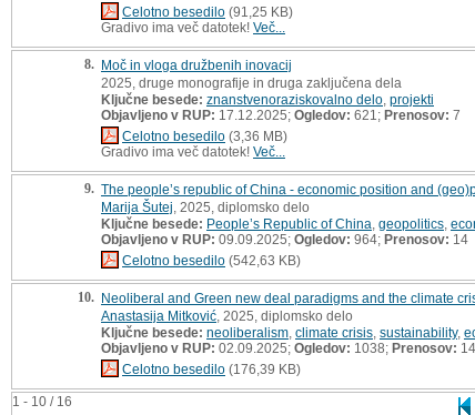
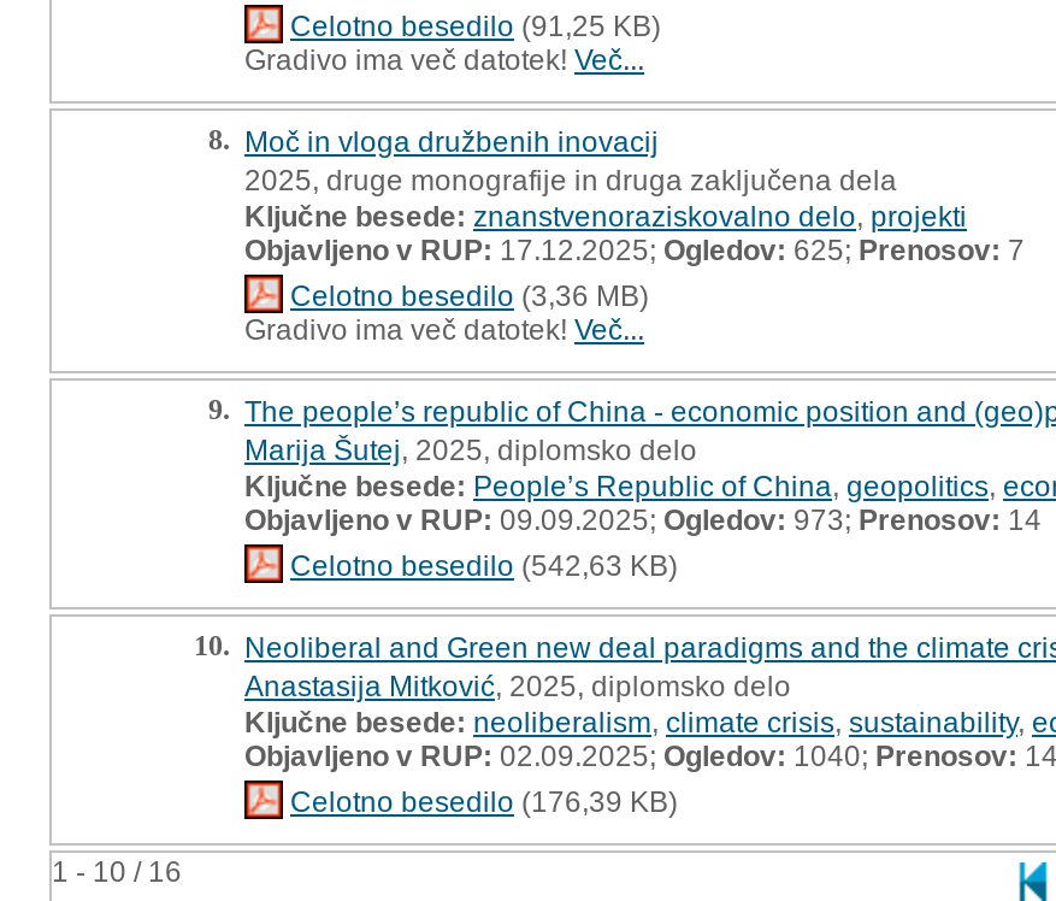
- Objavljeno v RUP:17.12.2025;Ogledov:621;Prenosov: 7
+ Objavljeno v RUP:17.12.2025;Ogledov:625;Prenosov: 7

- Objavljeno v RUP:09.09.2025;Ogledov:964;Prenosov:14
+ Objavljeno v RUP:09.09.2025;Ogledov:973;Prenosov:14

- Objavljeno v RUP:02.09.2025; Ogledov:1038;Prenosov: 14
+ Objavljeno v RUP:02.09.2025; Ogledov:1040;Prenosov: 14
